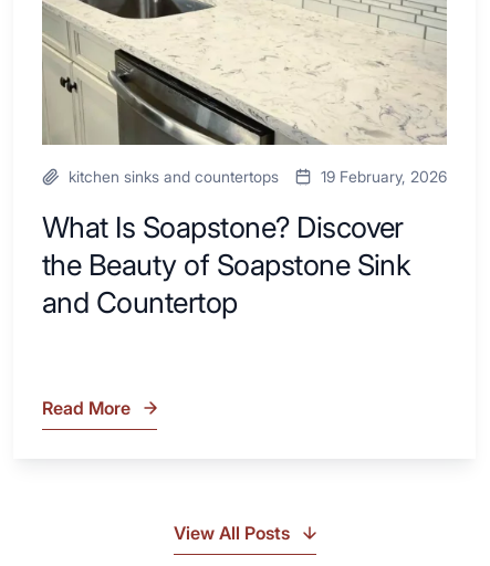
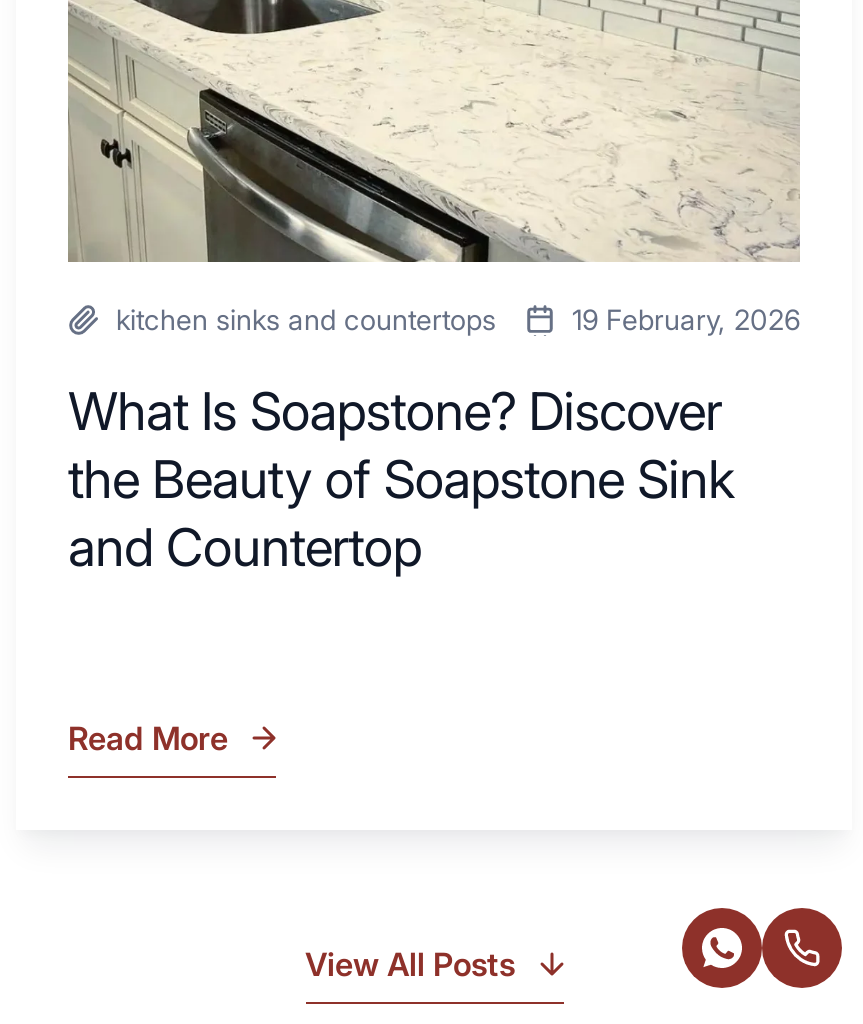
+ [image]
